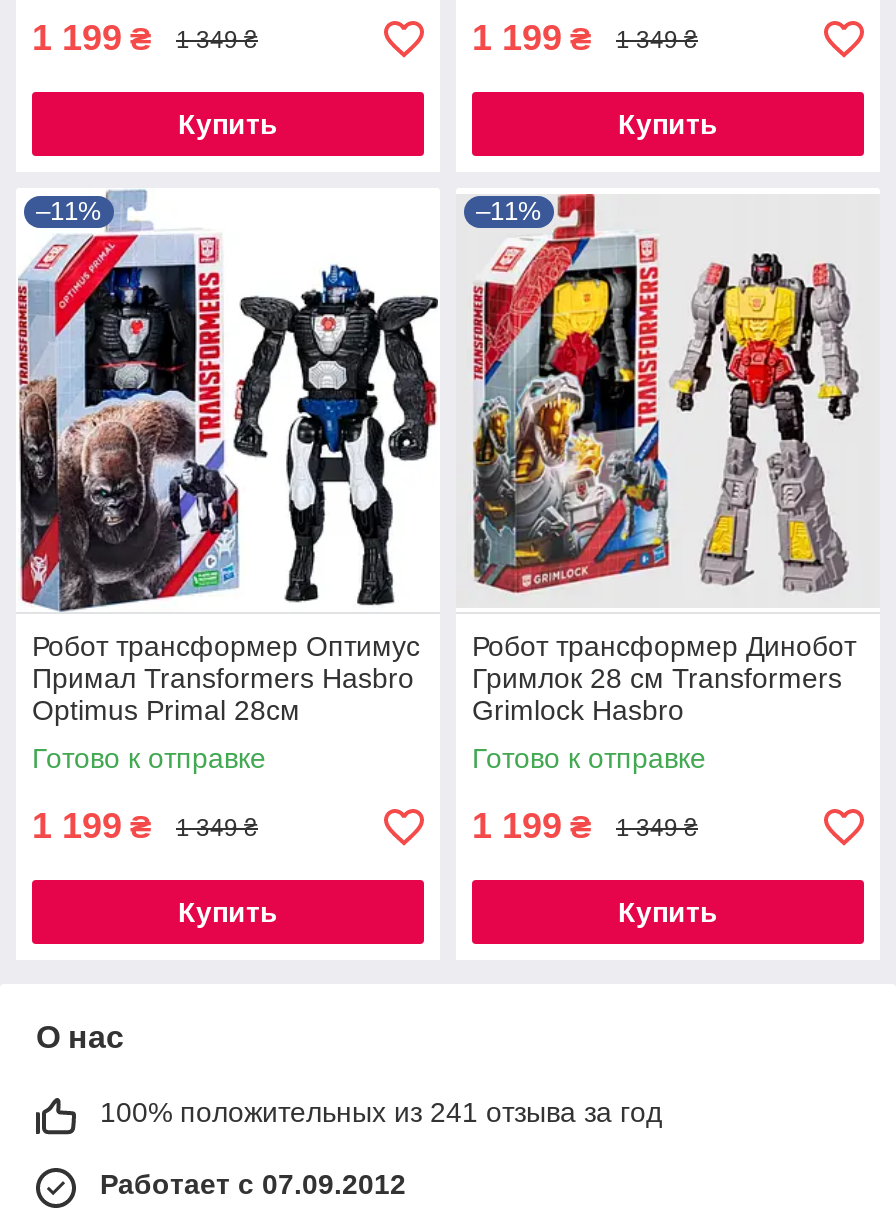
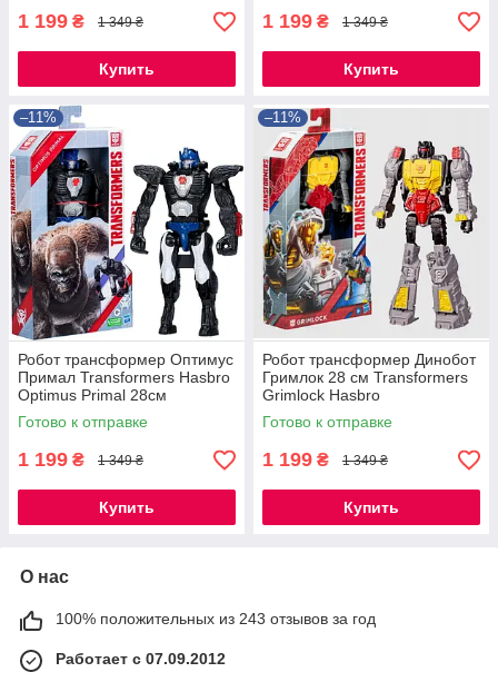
- 100% положительных из 241 отзыва за год
+ 100% положительных из 243 отзывов за год
